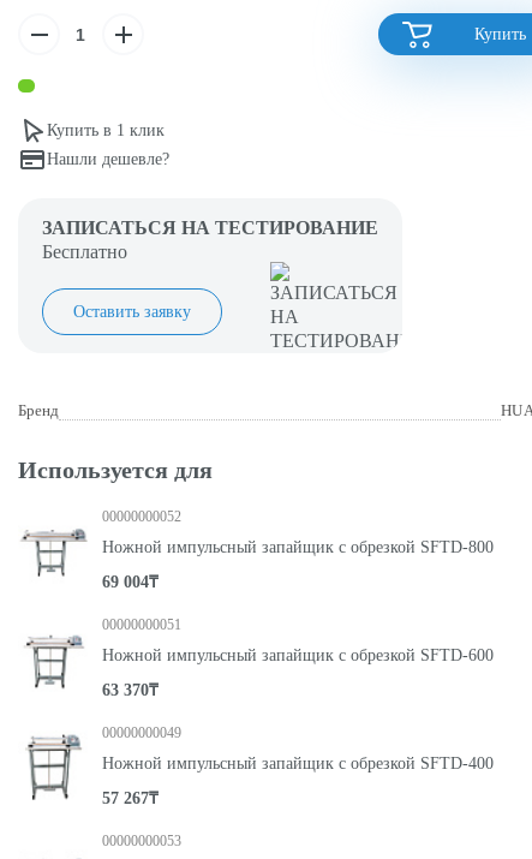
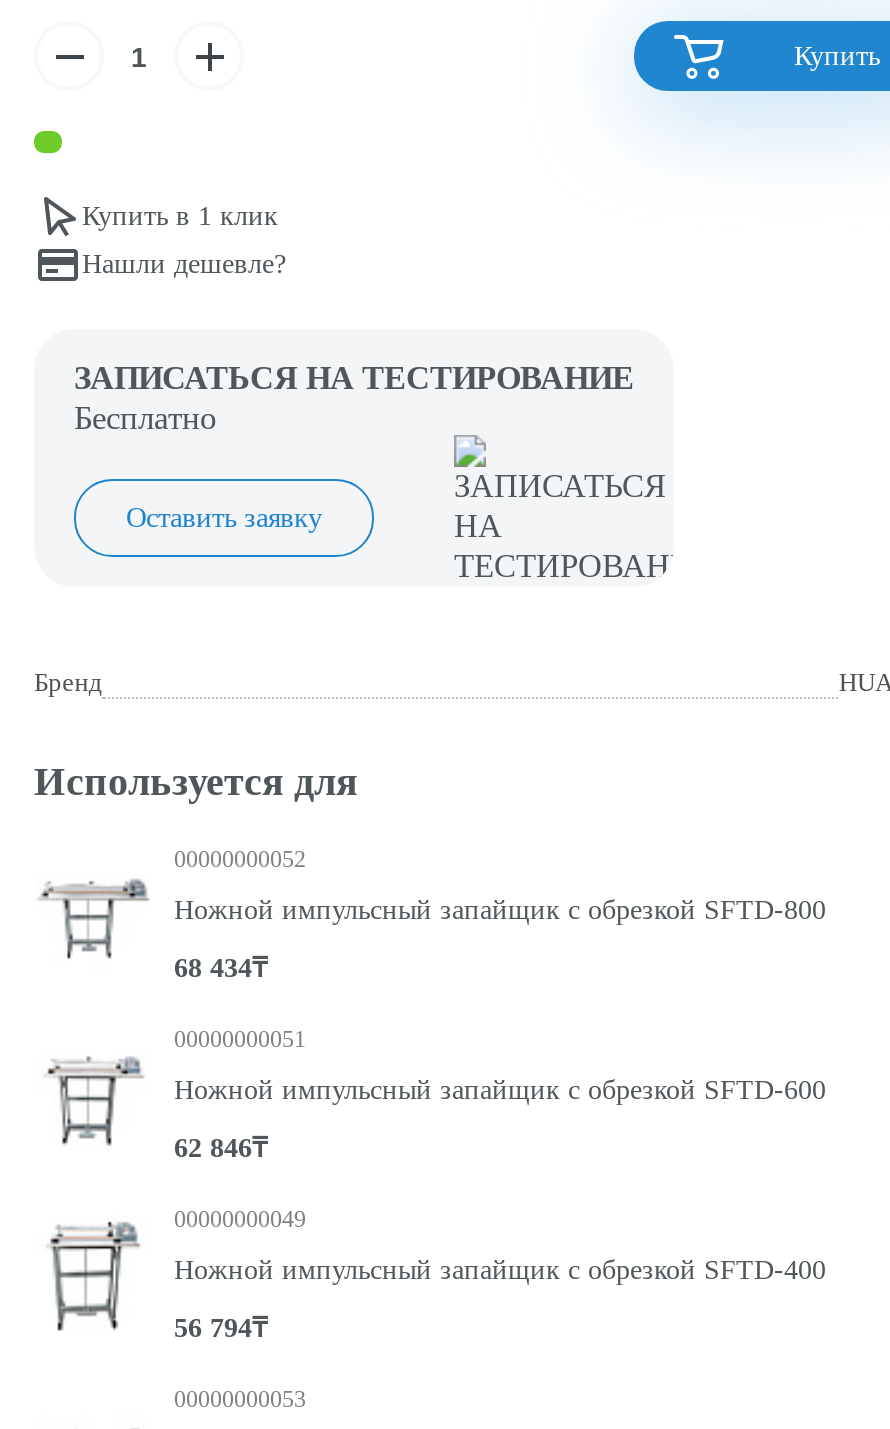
- 69 004₸
+ 68 434₸

- 63 370₸
+ 62 846₸

- 57 267₸
+ 56 794₸
